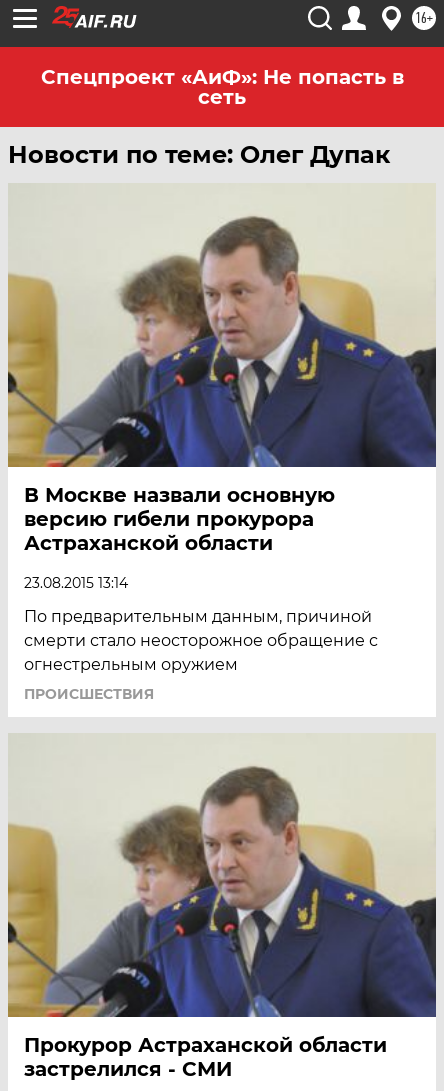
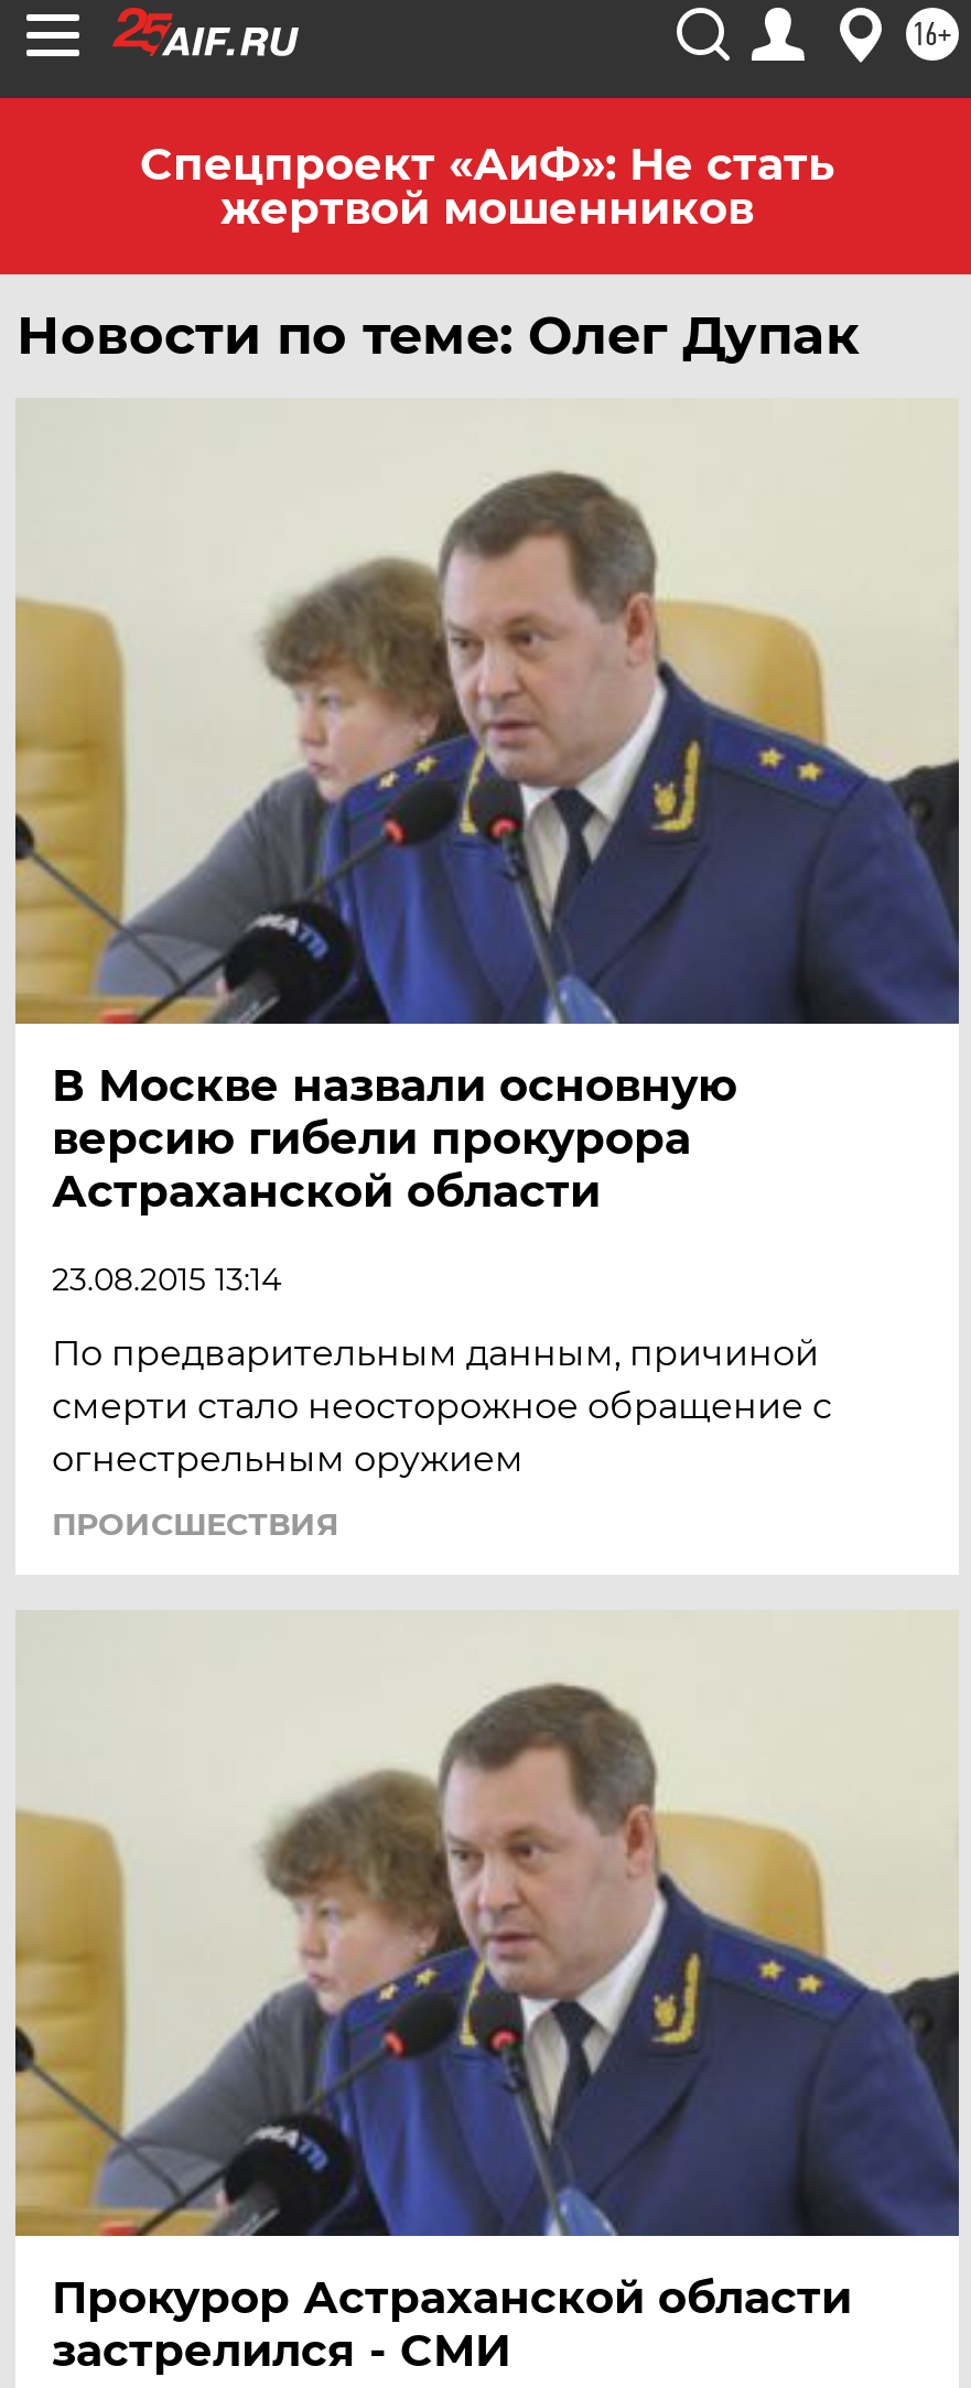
- Спецпроект «АиФ»: Не попасть в
- сеть
+ Спецпроект «АиФ»: Не стать
+ жертвой мошенников
